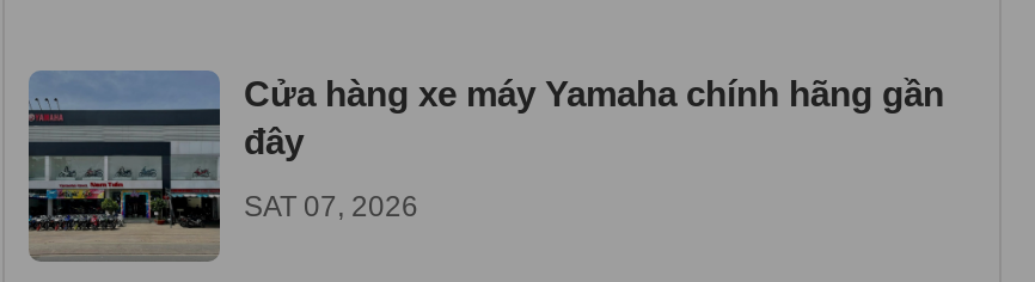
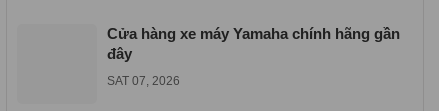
- [image]
